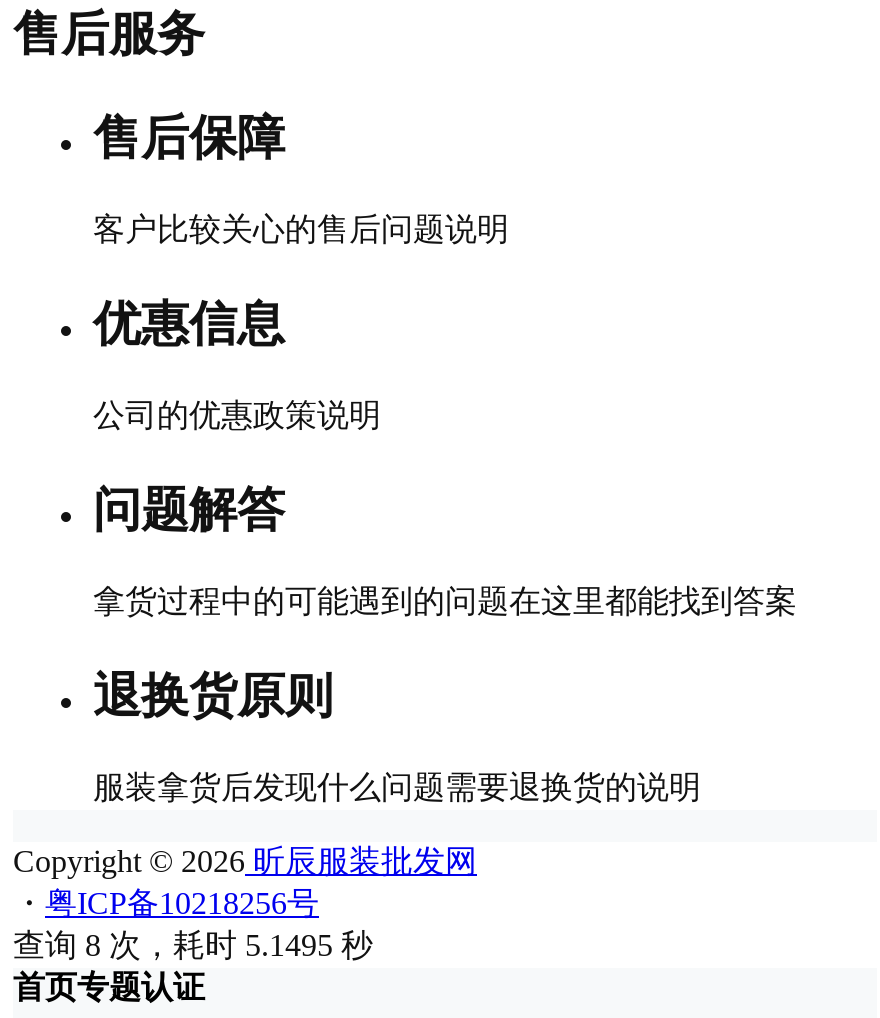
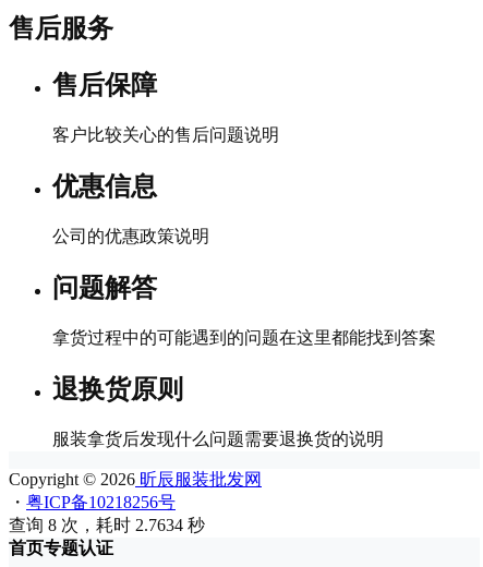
- 查询 8 次，耗时 5.1495 秒
+ 查询 8 次，耗时 2.7634 秒
